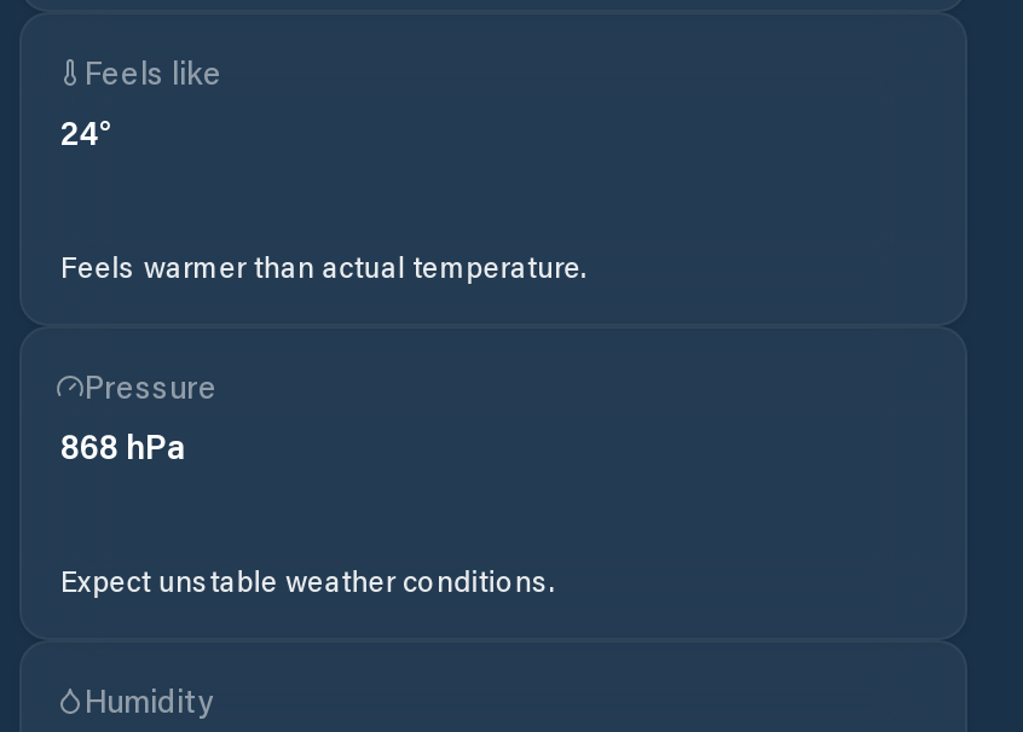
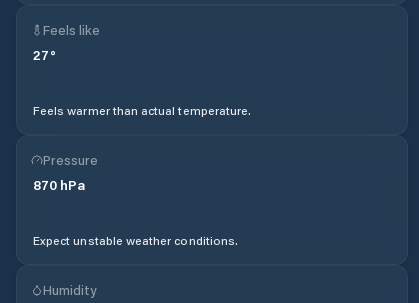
- 24°
+ 27°

- 868 hPa
+ 870 hPa
